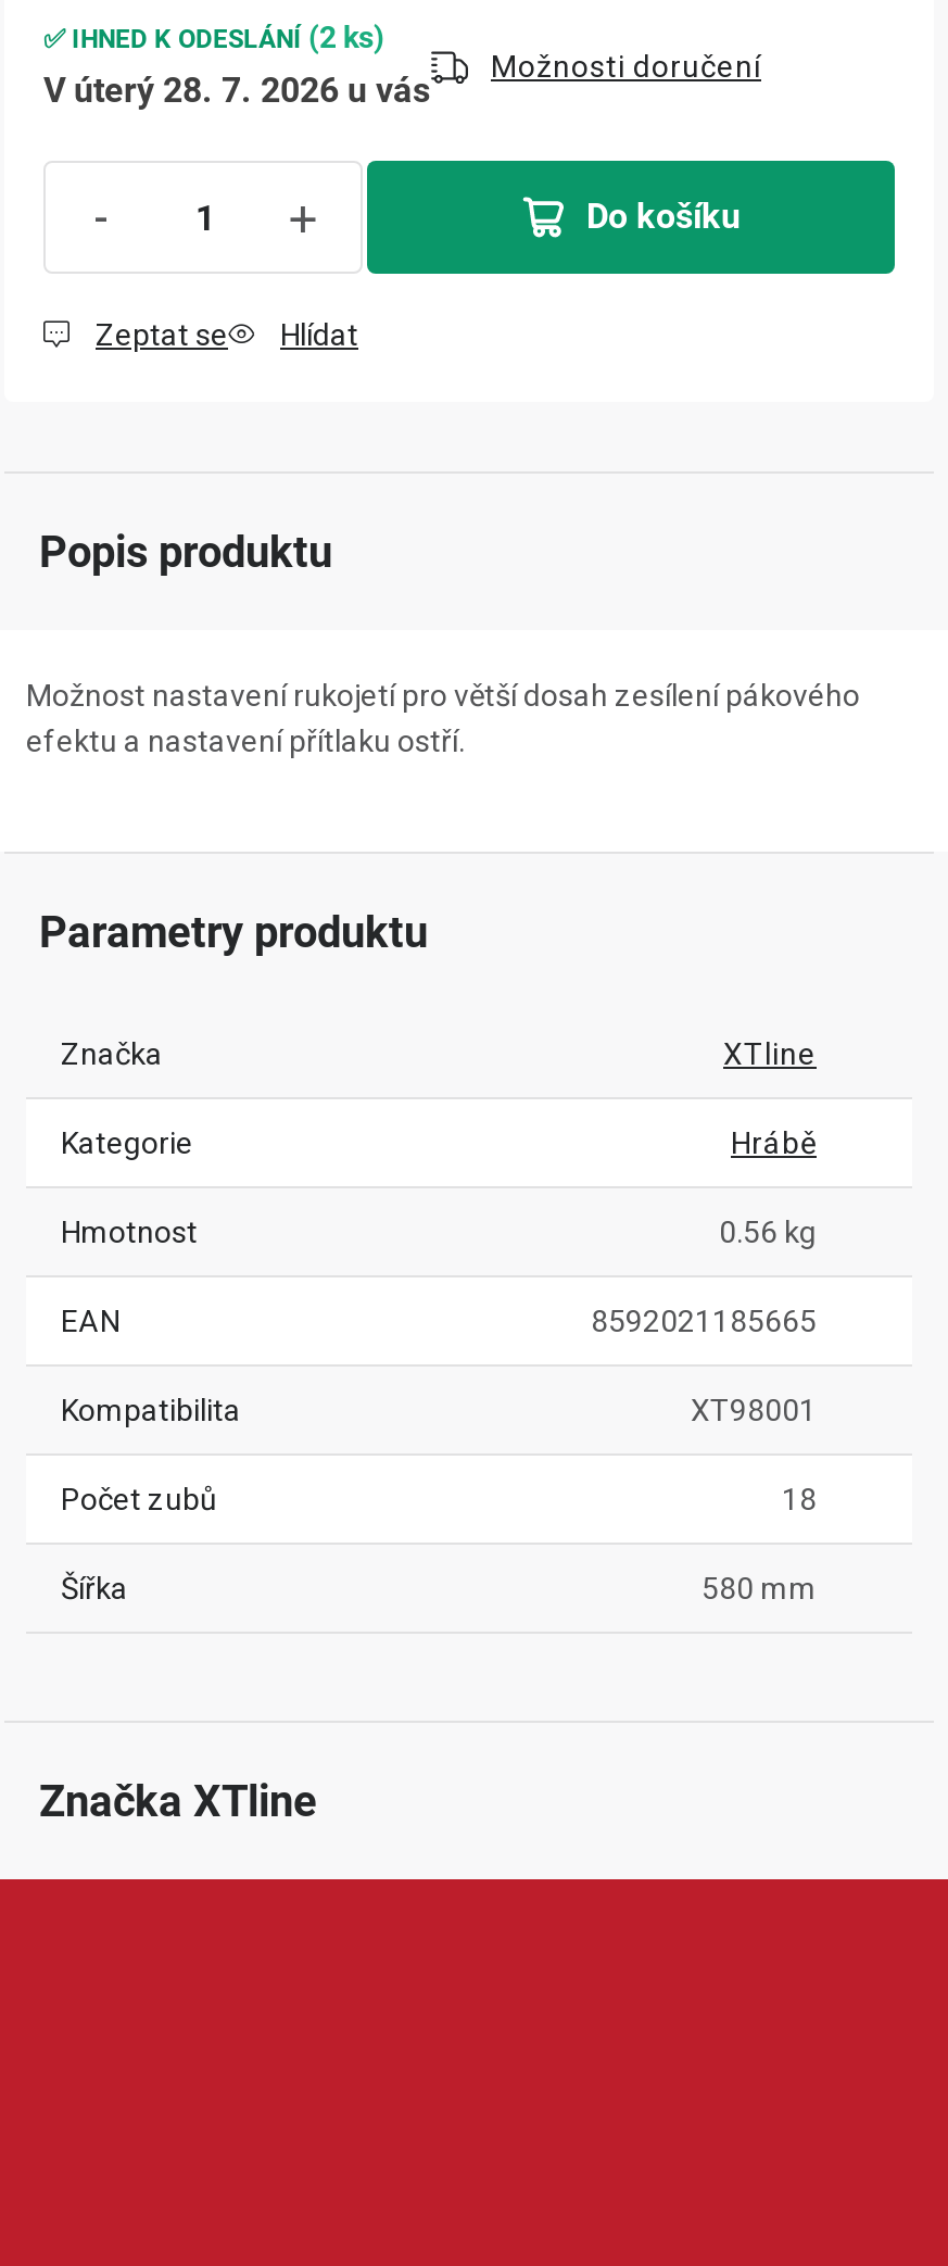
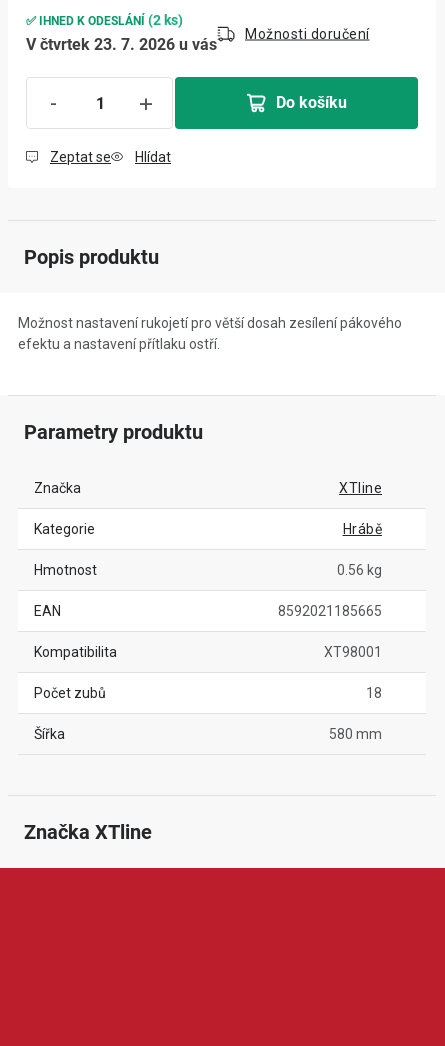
- V úterý 28. 7. 2026 u vás
+ V čtvrtek 23. 7. 2026 u vás
